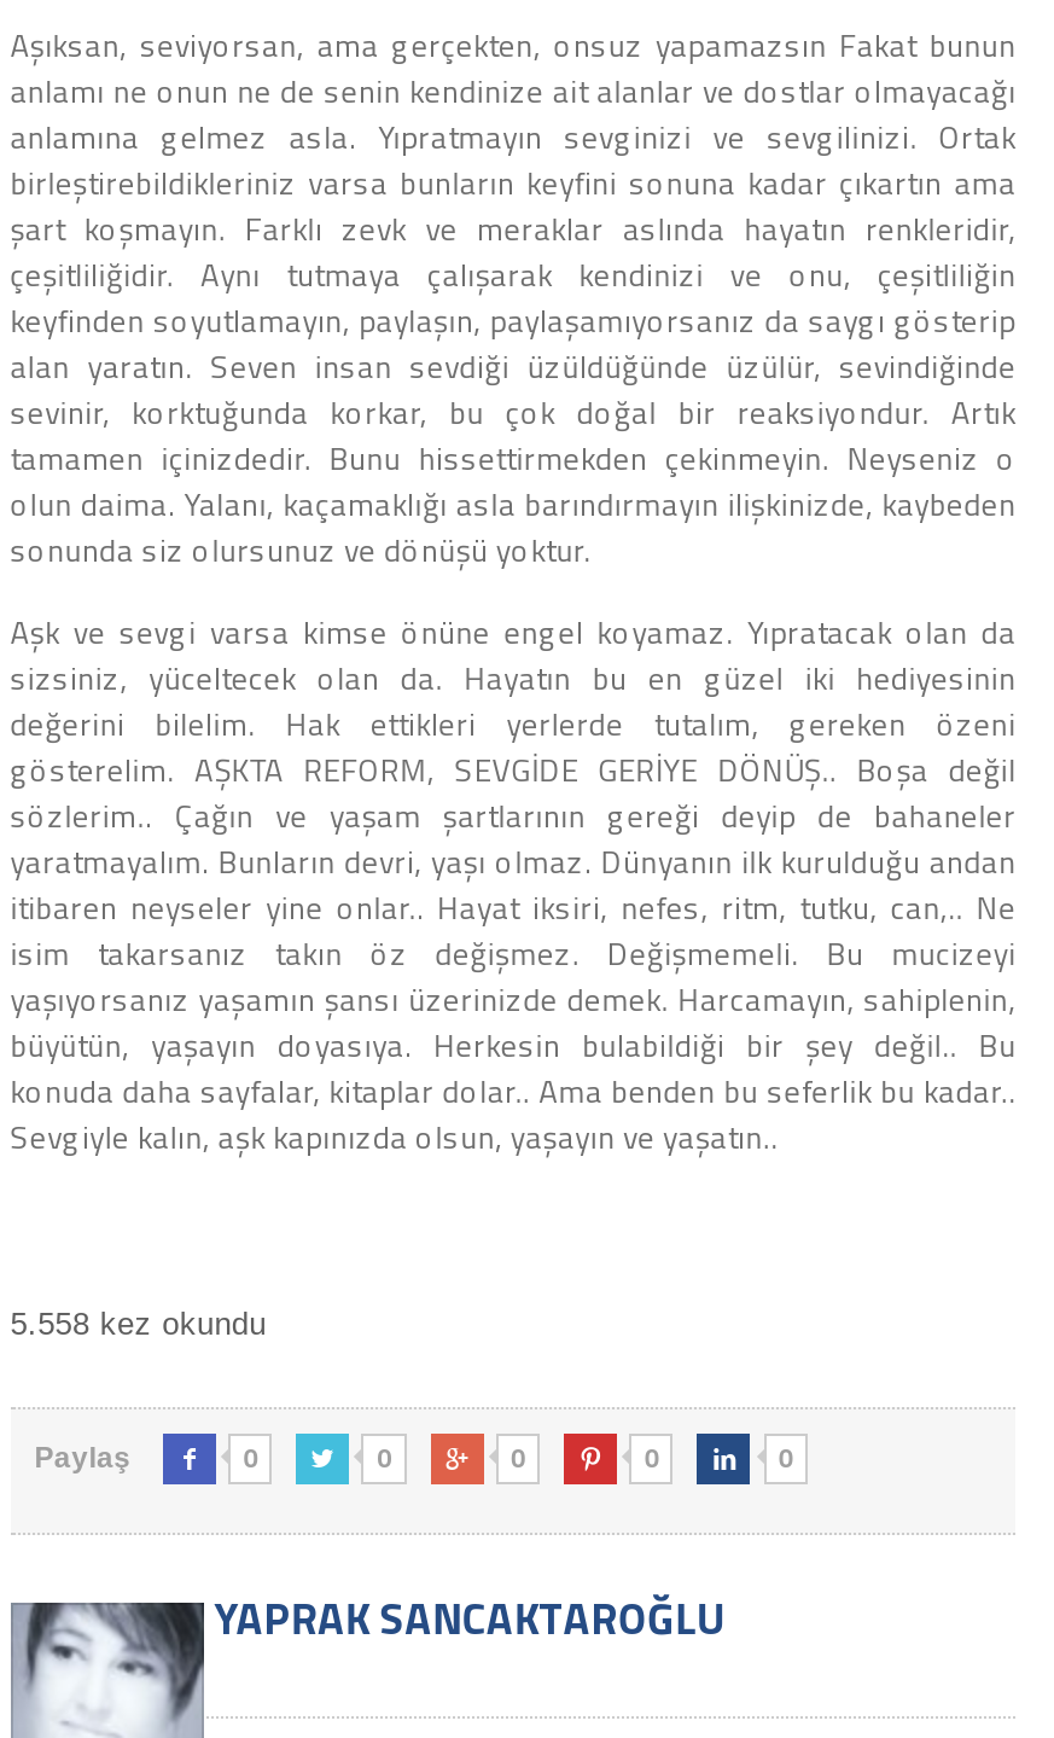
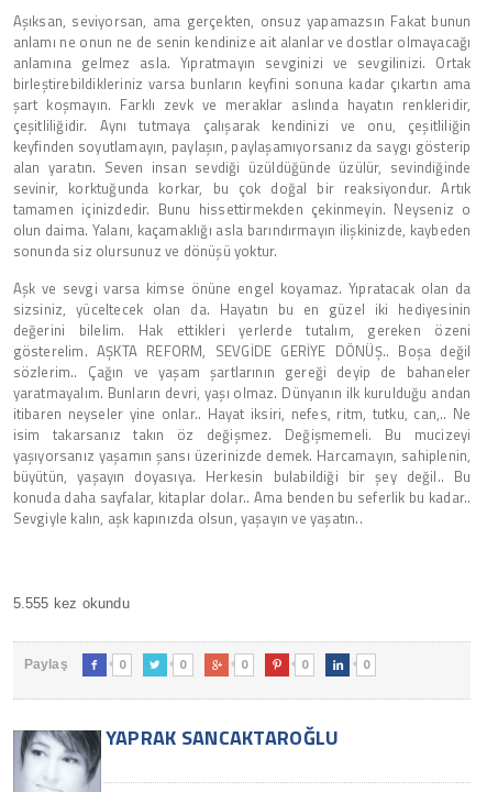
- 5.558 kez okundu
+ 5.555 kez okundu
